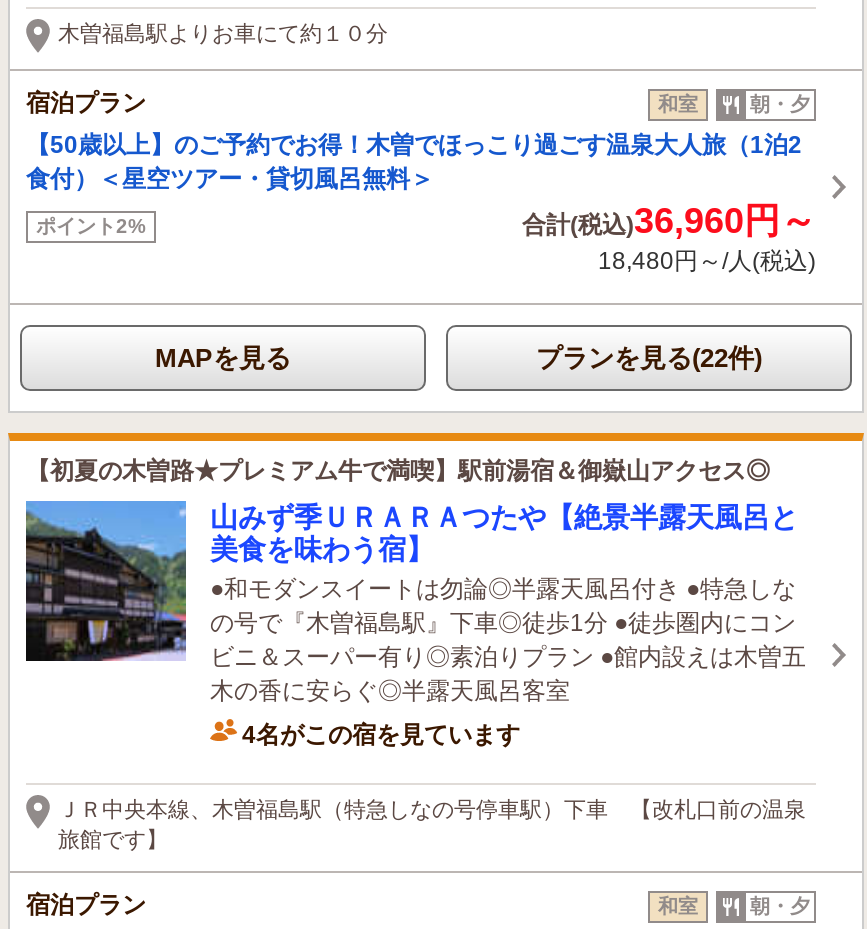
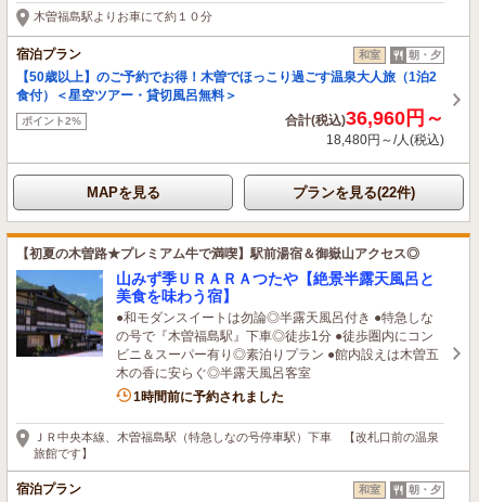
- 4名がこの宿を見ています
+ 1時間前に予約されました
